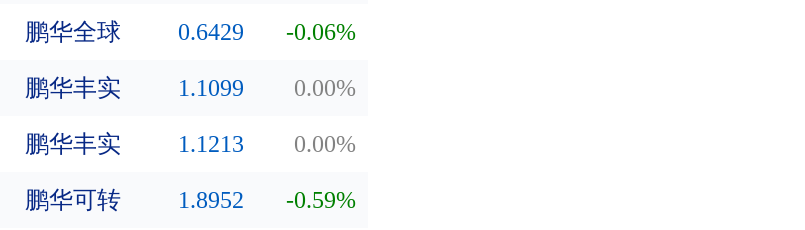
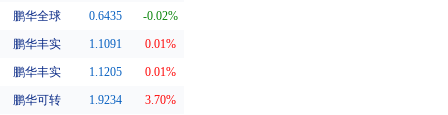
- 0.6429
+ 0.6435

- -0.06%
+ -0.02%

- 1.1099
+ 1.1091

- 0.00%
+ 0.01%

- 1.1213
+ 1.1205

- 0.00%
+ 0.01%

- 1.8952
+ 1.9234

- -0.59%
+ 3.70%
